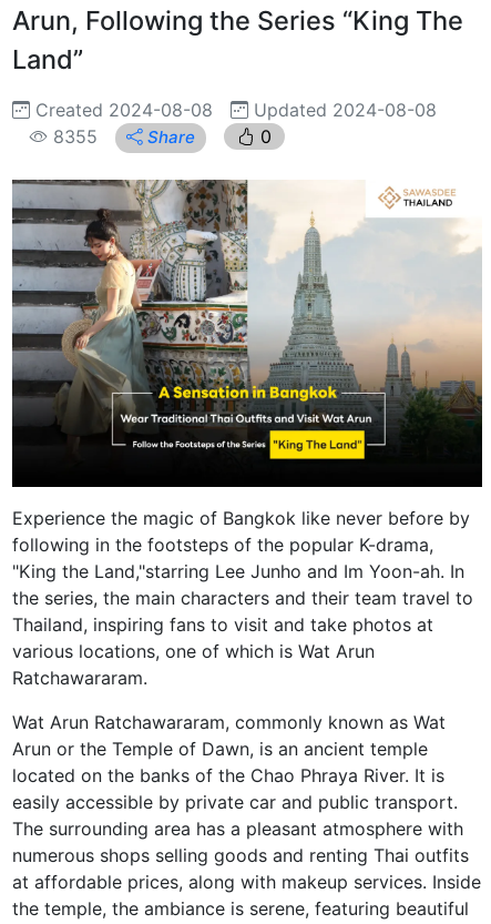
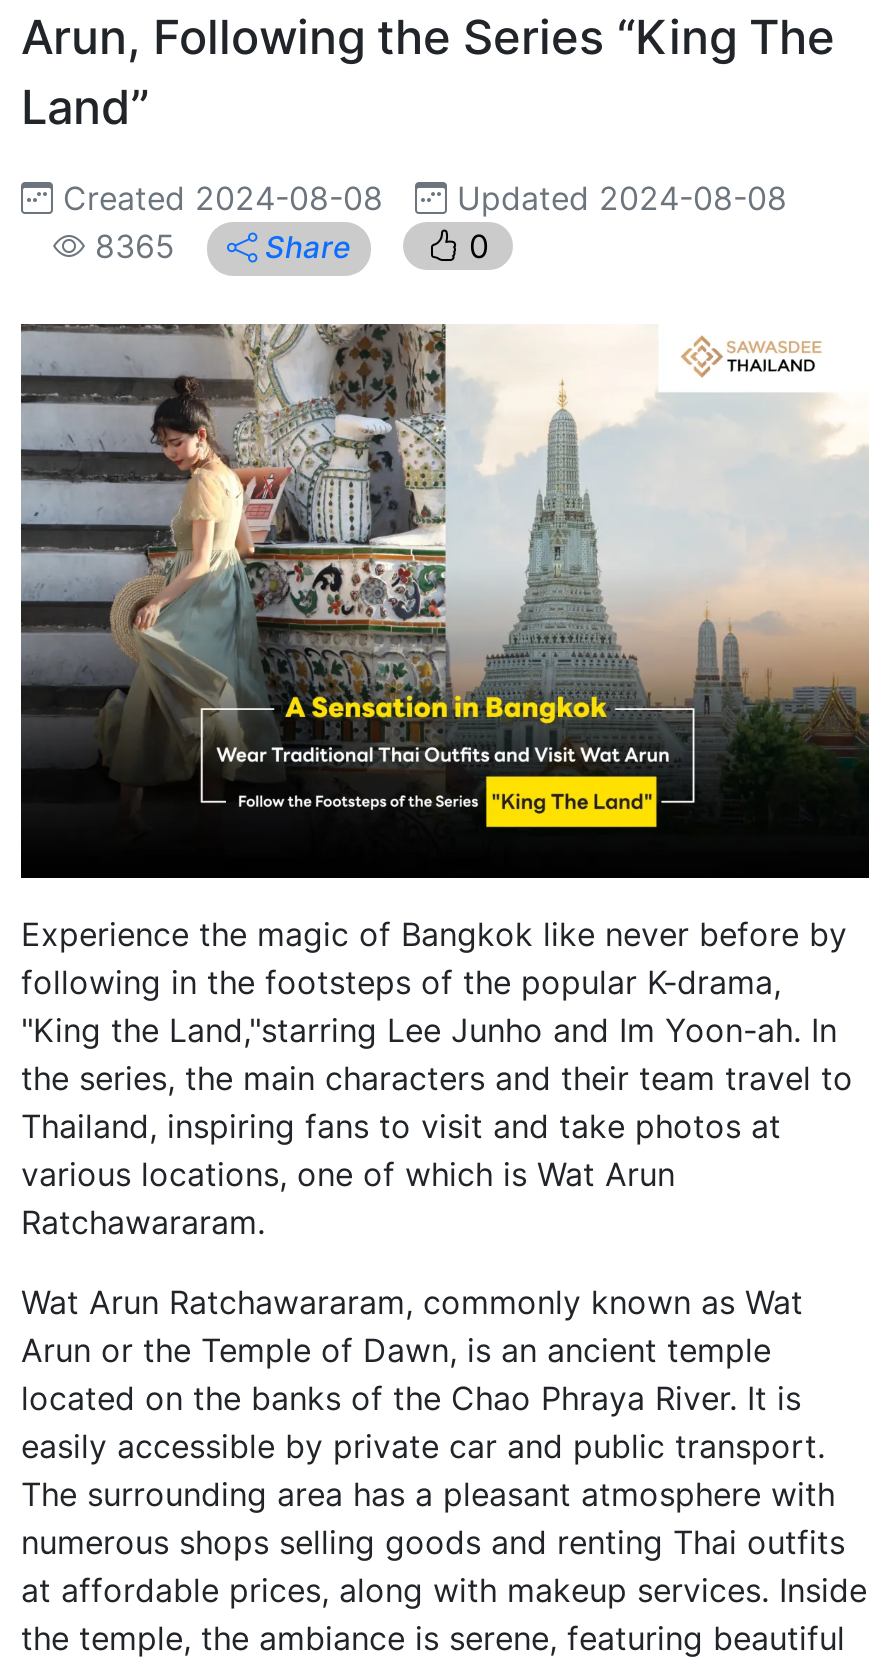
- 8355
+ 8365
